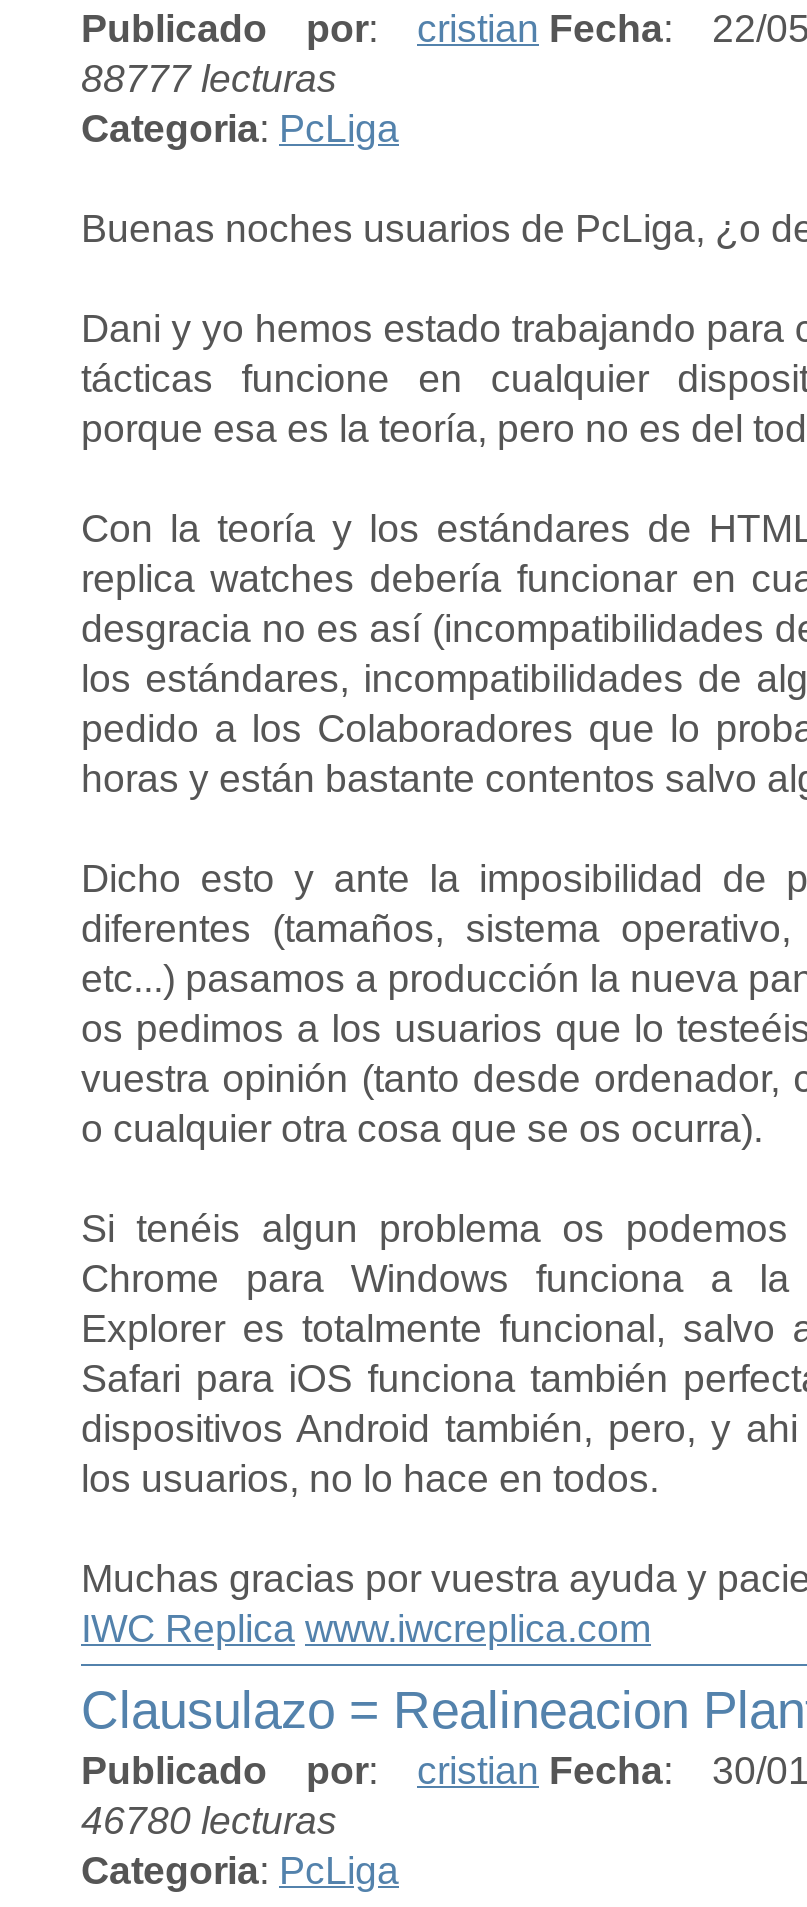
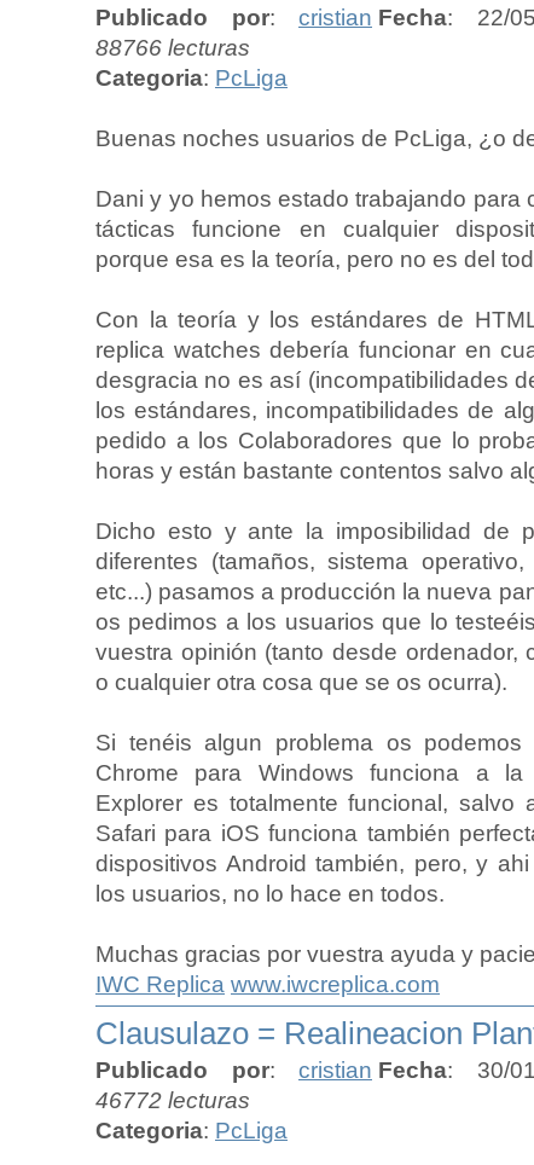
- 88777 lecturas
+ 88766 lecturas

- 46780 lecturas
+ 46772 lecturas
